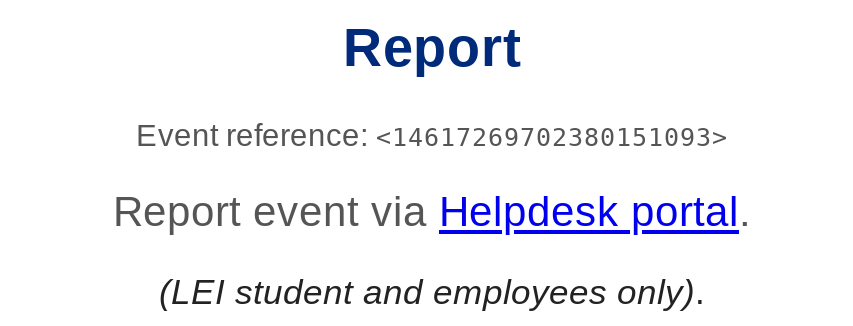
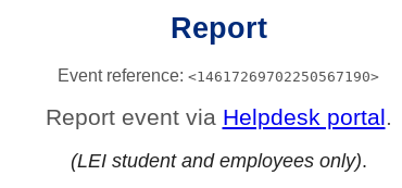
- Event reference: <14617269702380151093>
+ Event reference: <14617269702250567190>
